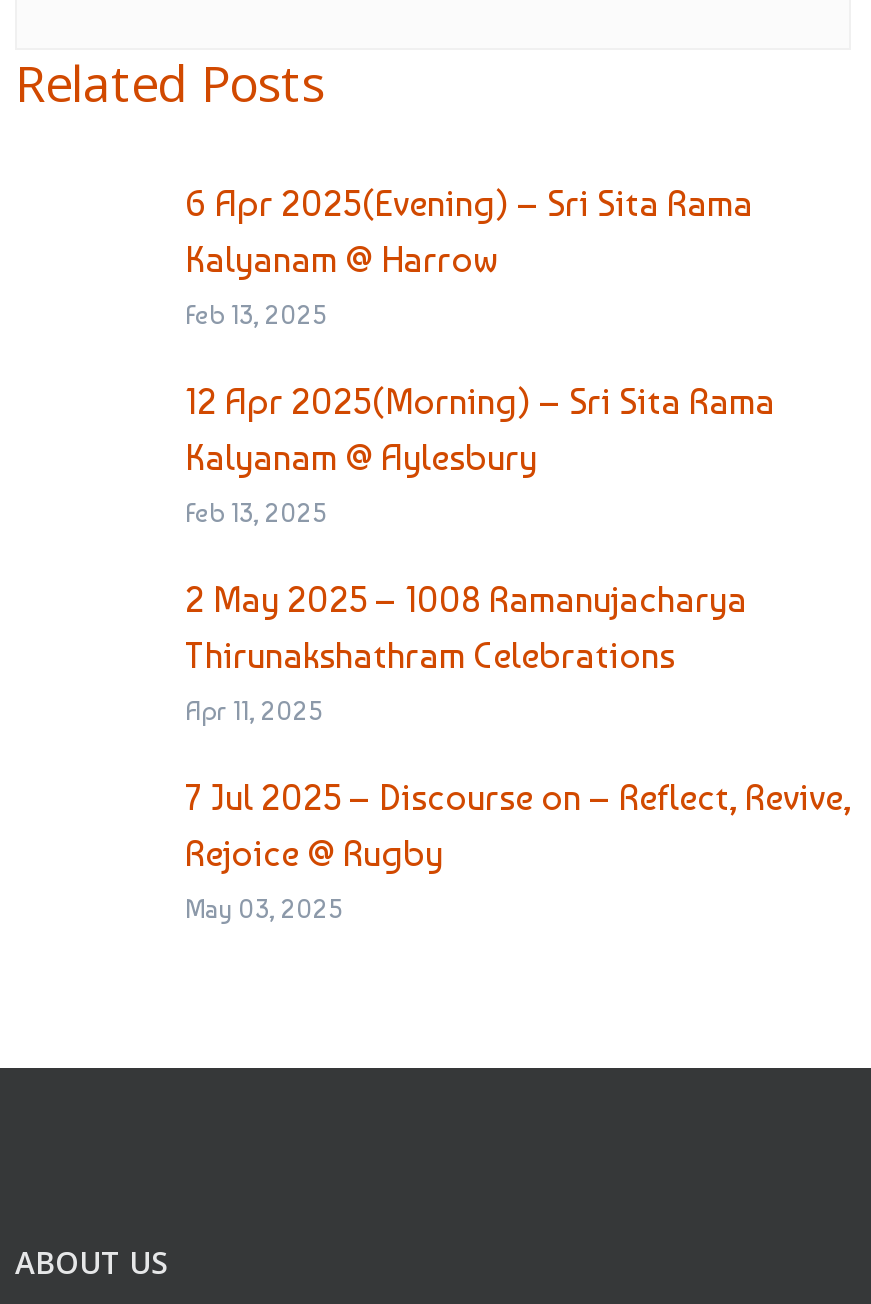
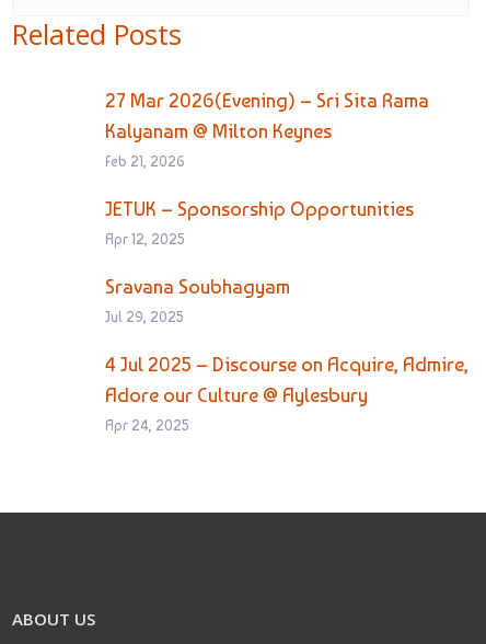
- 6 Apr 2025(Evening) – Sri Sita Rama
- Kalyanam @ Harrow
+ 27 Mar 2026(Evening) – Sri Sita Rama
+ Kalyanam @ Milton Keynes

- Feb 13, 2025
+ Feb 21, 2026

- 12 Apr 2025(Morning) – Sri Sita Rama
- Kalyanam @ Aylesbury
+ JETUK – Sponsorship Opportunities

- Feb 13, 2025
+ Apr 12, 2025

- 2 May 2025 – 1008 Ramanujacharya
- Thirunakshathram Celebrations
+ Sravana Soubhagyam

- Apr 11, 2025
+ Jul 29, 2025

- 7 Jul 2025 – Discourse on – Reflect, Revive,
- Rejoice @ Rugby
+ 4 Jul 2025 – Discourse on Acquire, Admire,
+ Adore our Culture @ Aylesbury

- May 03, 2025
+ Apr 24, 2025
